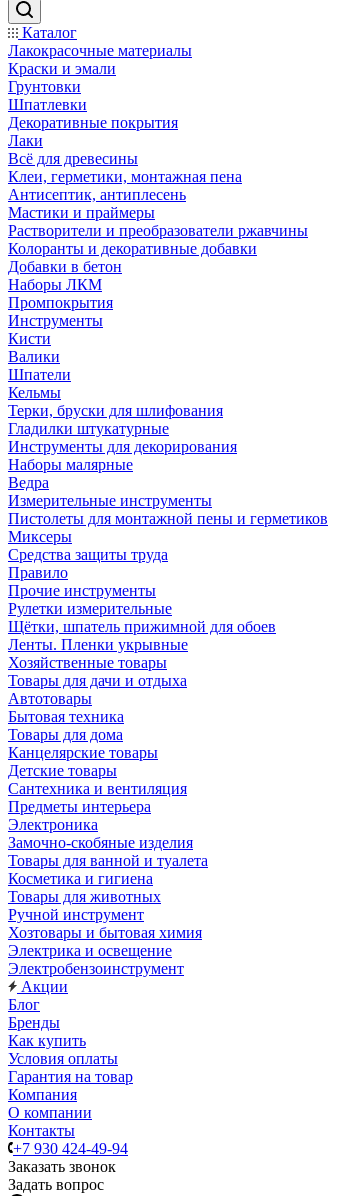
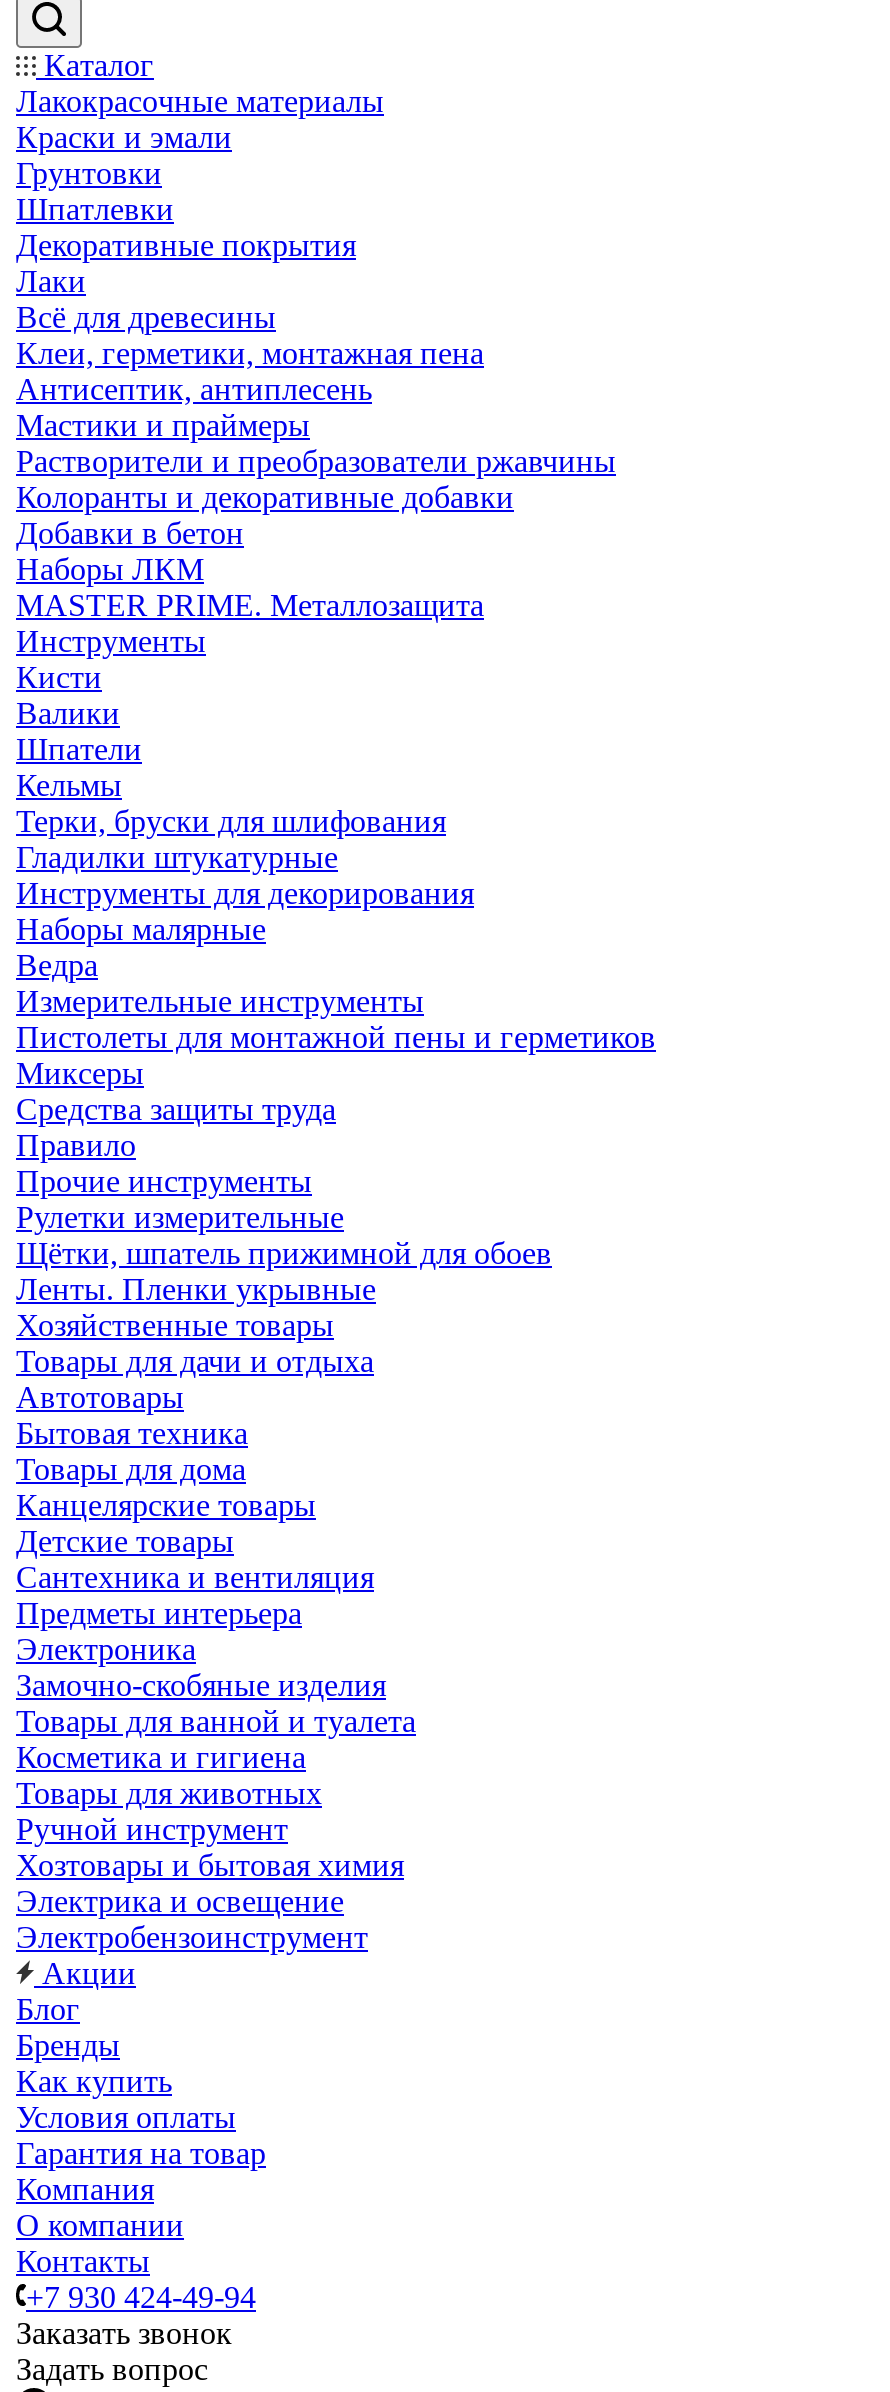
- Промпокрытия
+ MASTER PRIME. Металлозащита
